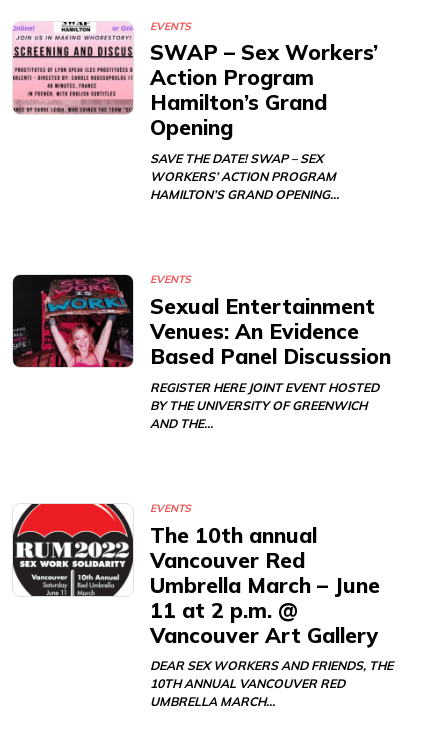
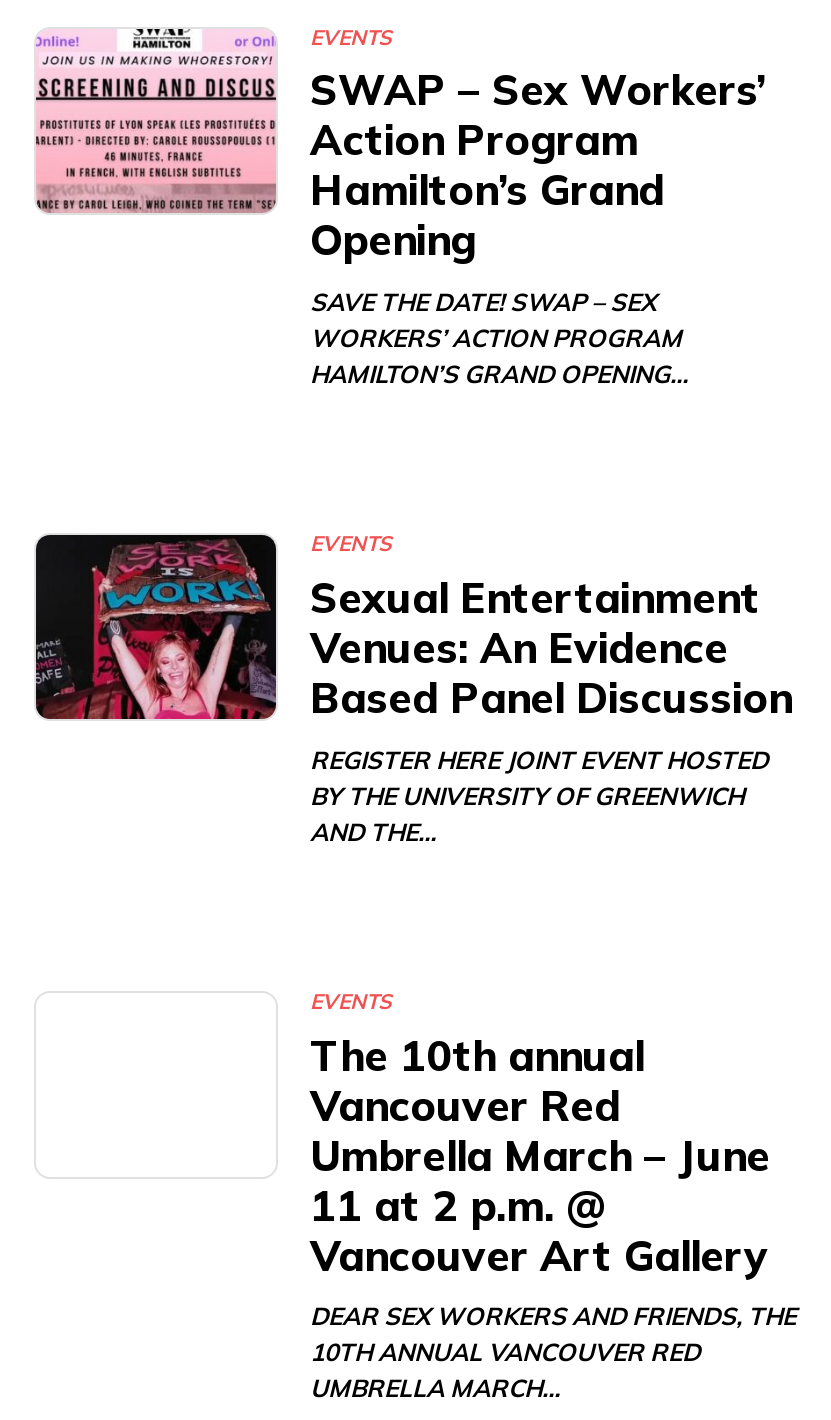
- [image]
